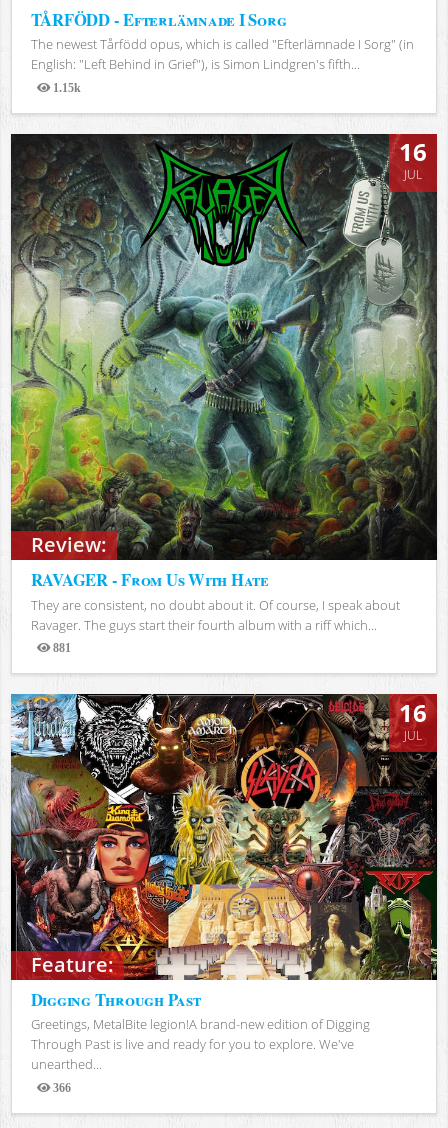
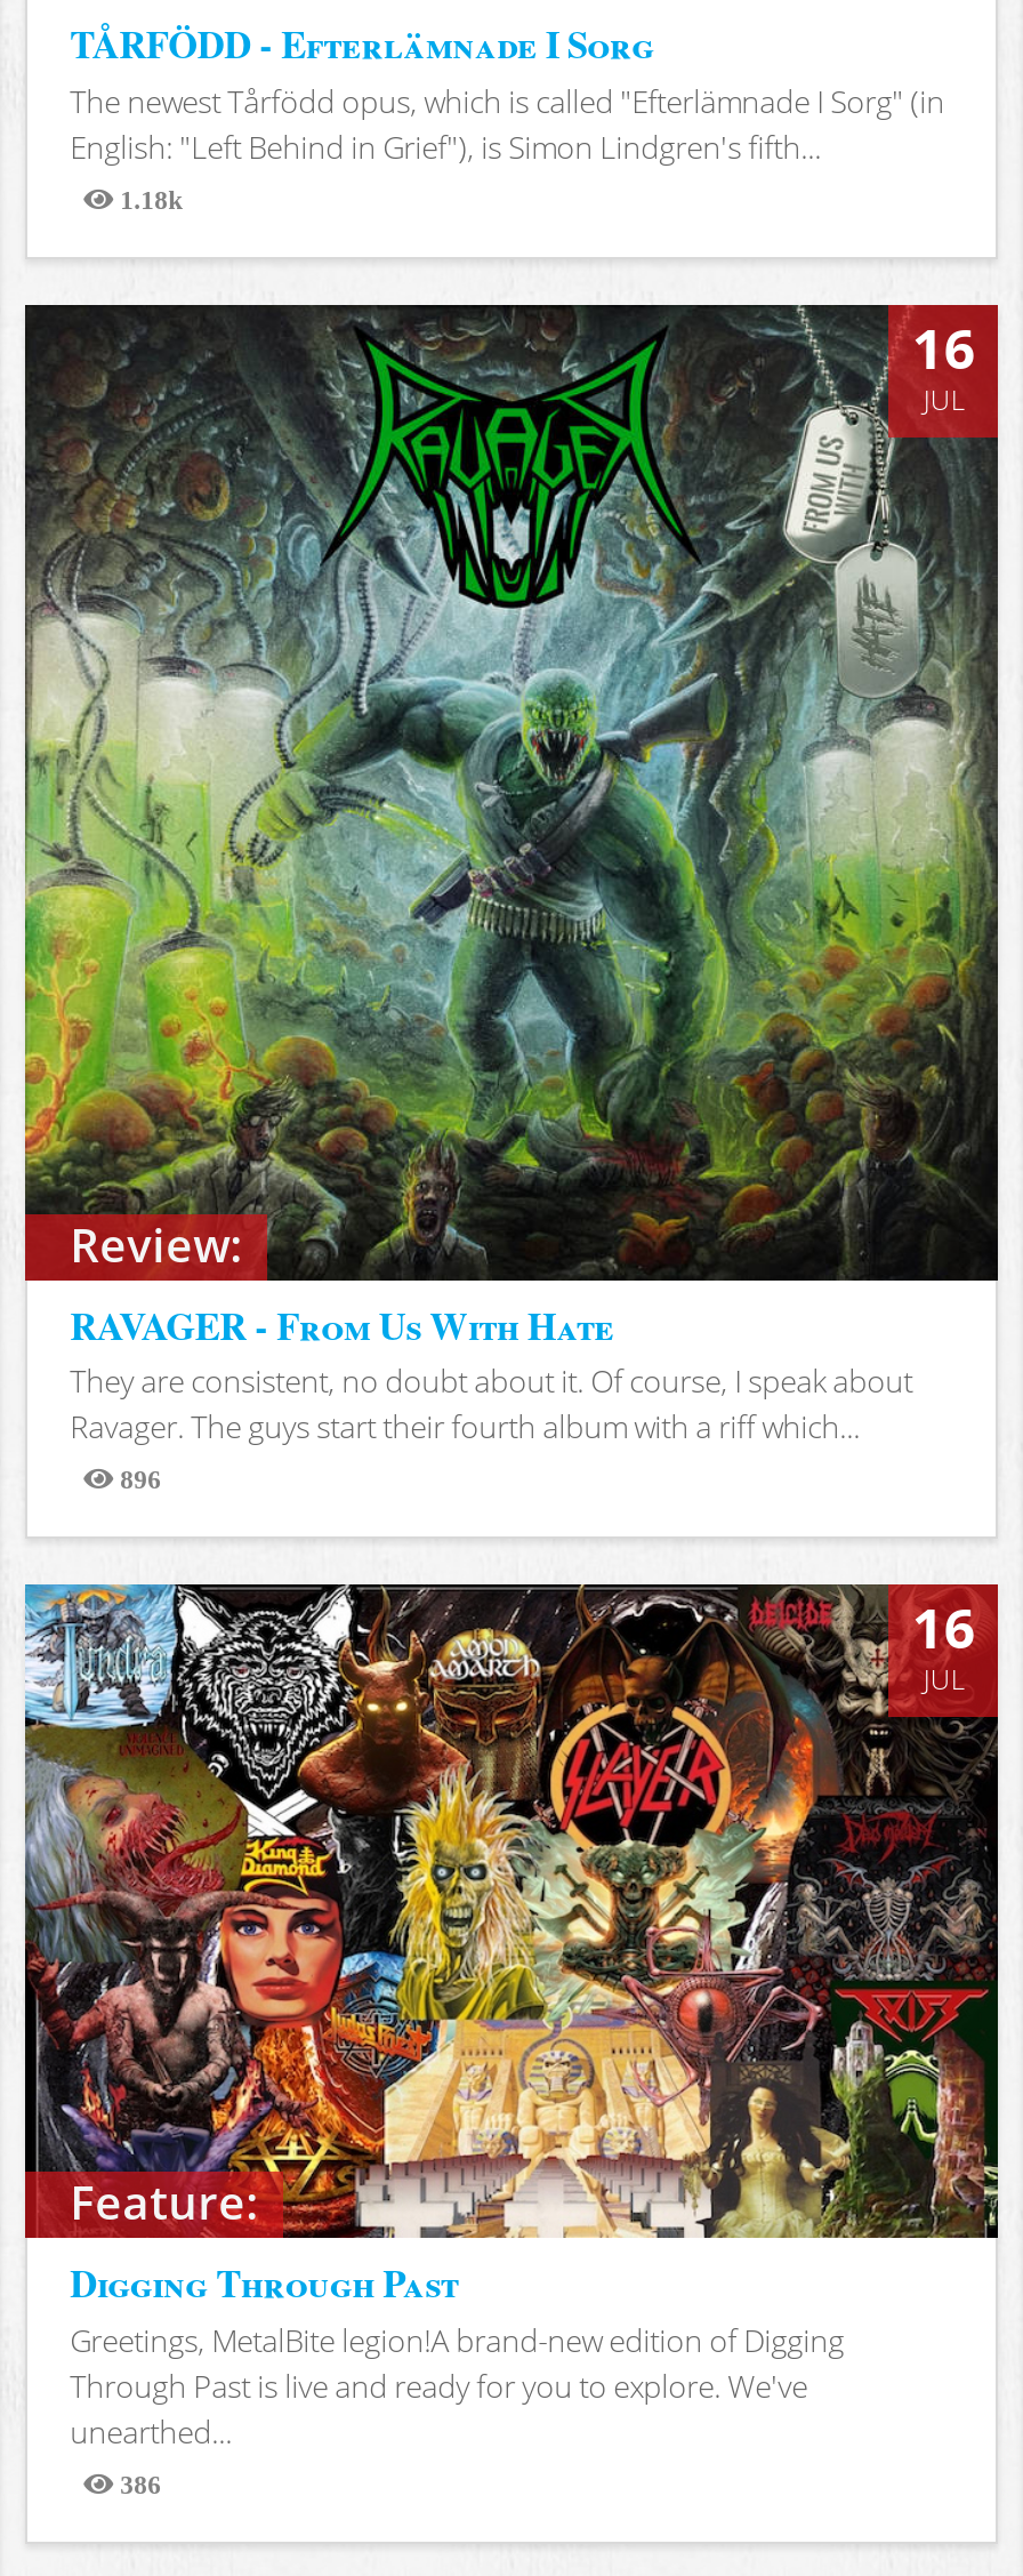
- 1.15k
+ 1.18k

- 881
+ 896

- 366
+ 386
